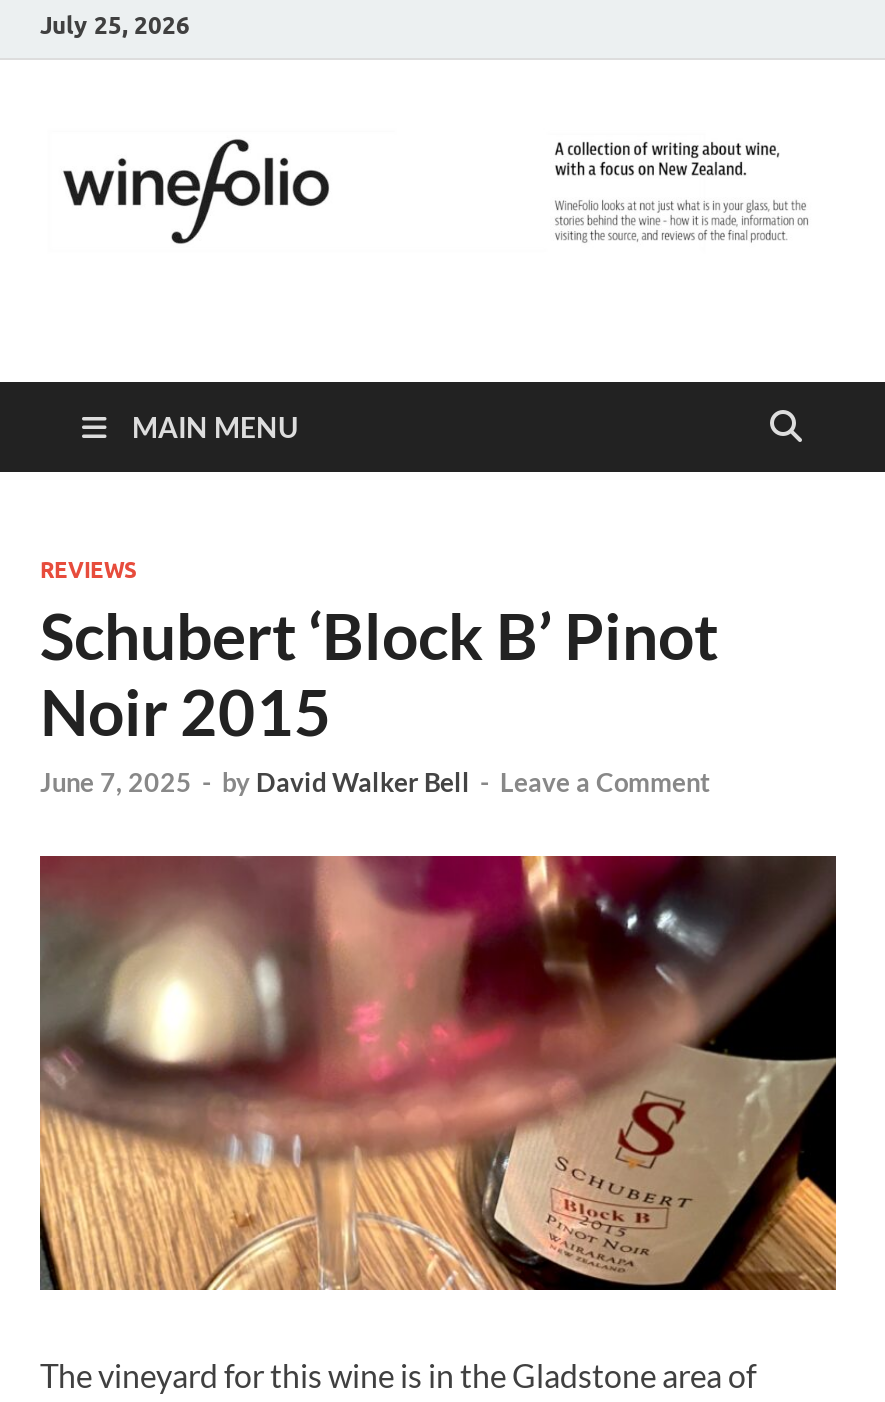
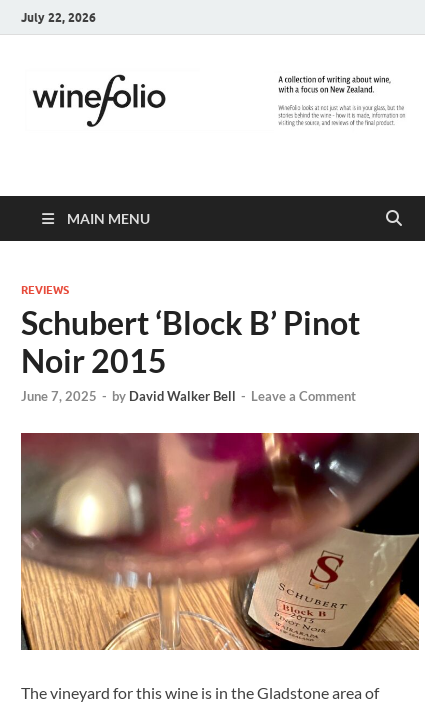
- July 25, 2026
+ July 22, 2026
